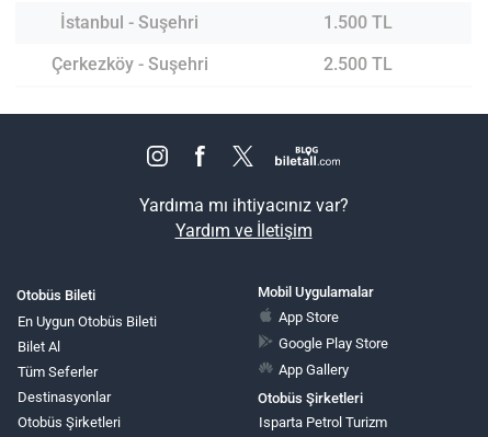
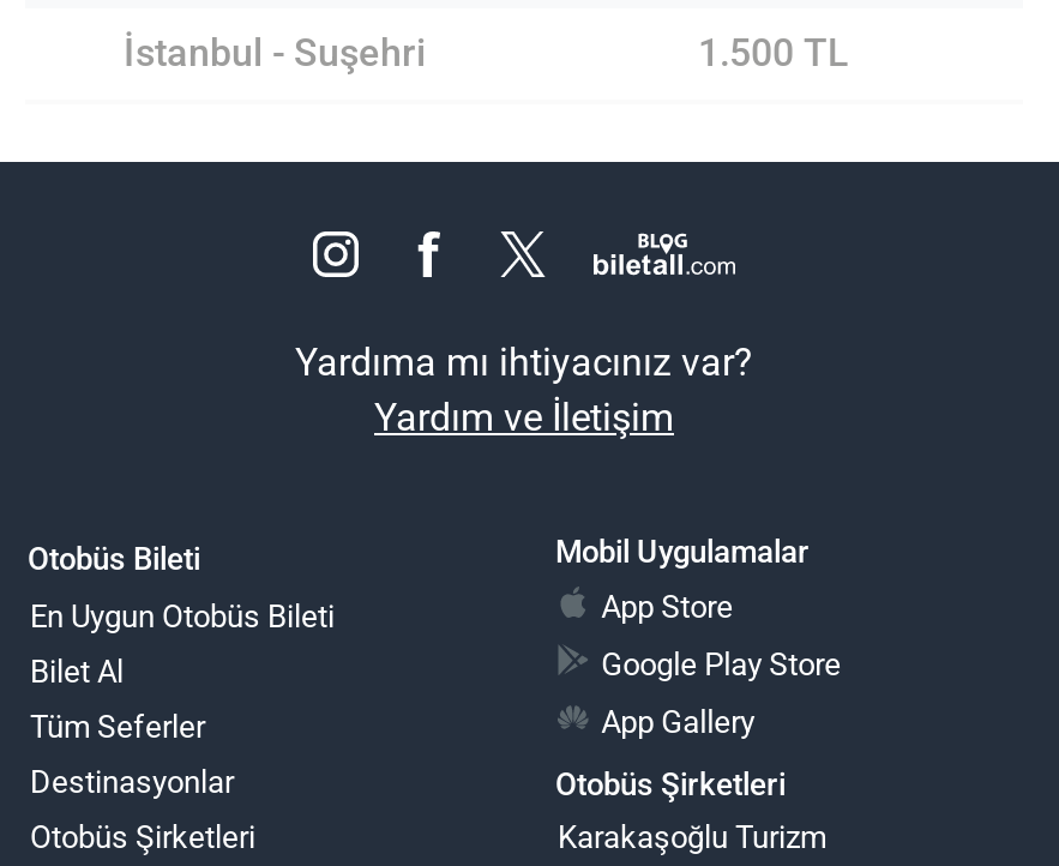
- Çerkezköy - Suşehri
- 2.500 TL

- Isparta Petrol Turizm
+ Karakaşoğlu Turizm
